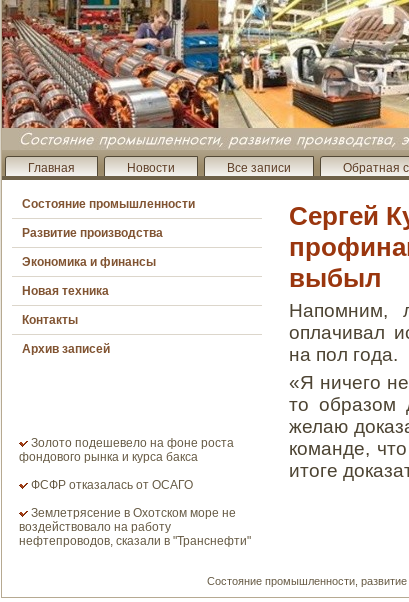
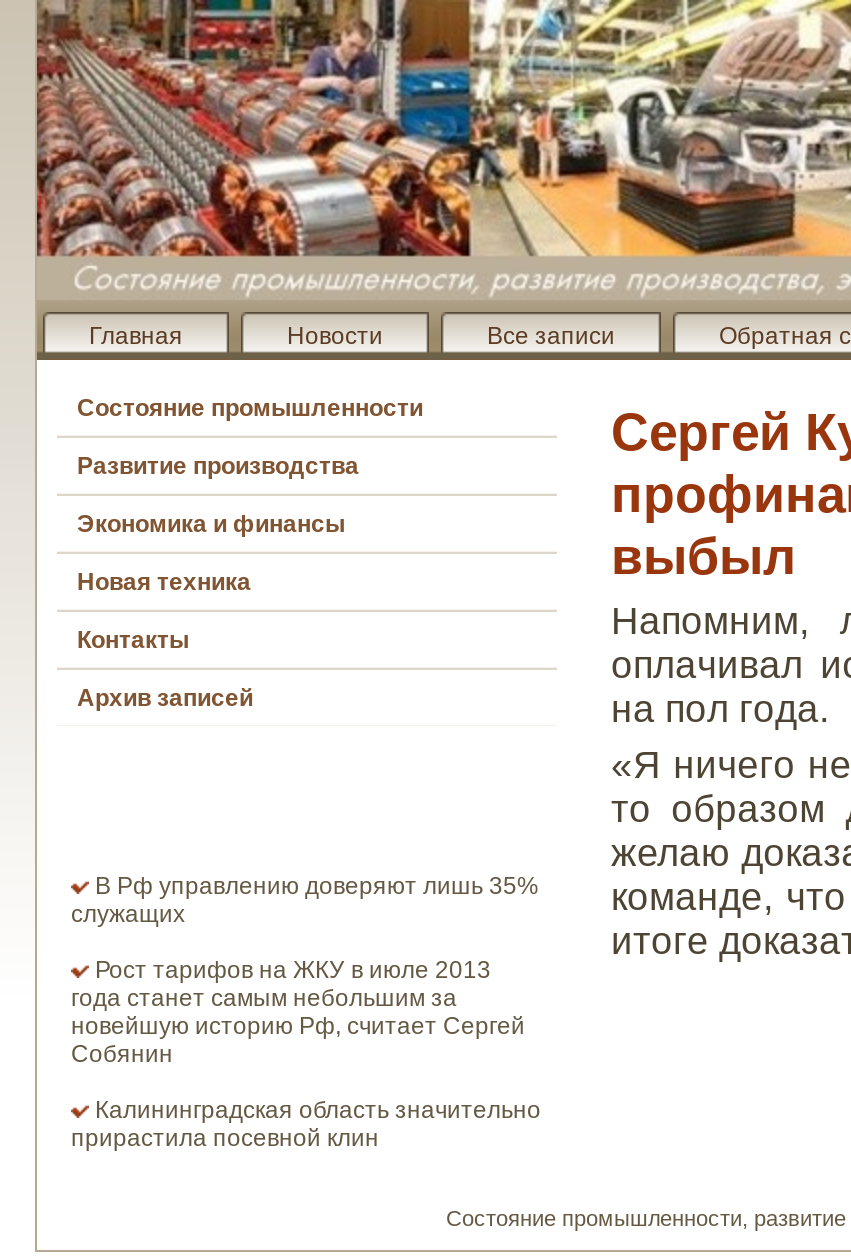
- Золото подешевело на фоне роста
- фондового рынка и курса бакса
+ В Рф управлению доверяют лишь 35%
+ служащих

- ФСФР отказалась от ОСАГО
+ Рост тарифов на ЖКУ в июле 2013
+ года станет самым небольшим за
+ новейшую историю Рф, считает Сергей
+ Собянин

- Землетрясение в Охотском море не
- воздействовало на работу
- нефтепроводов, сказали в "Транснефти"
+ Калининградская область значительно
+ прирастила посевной клин
